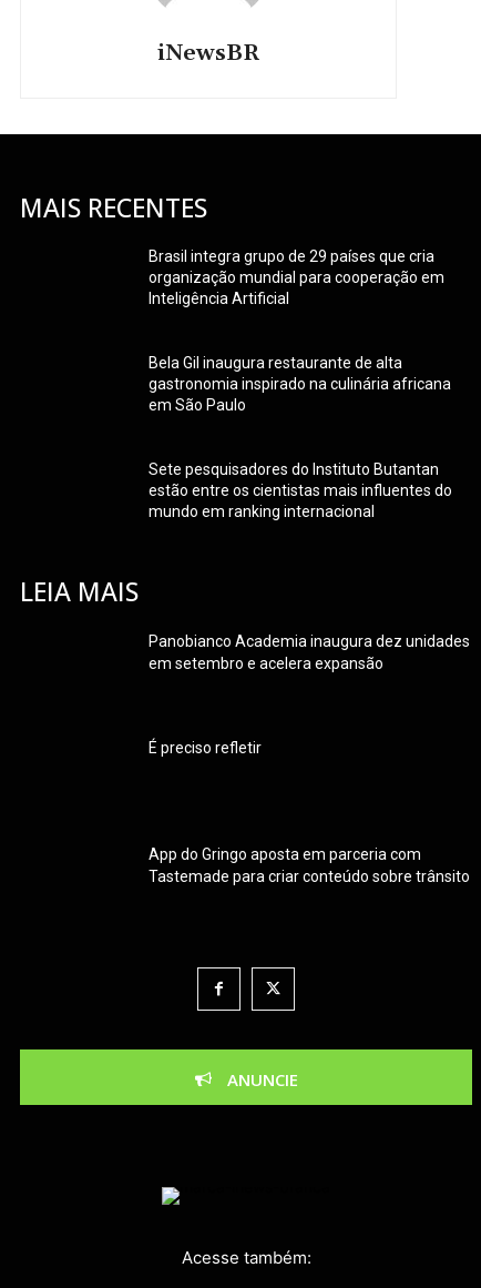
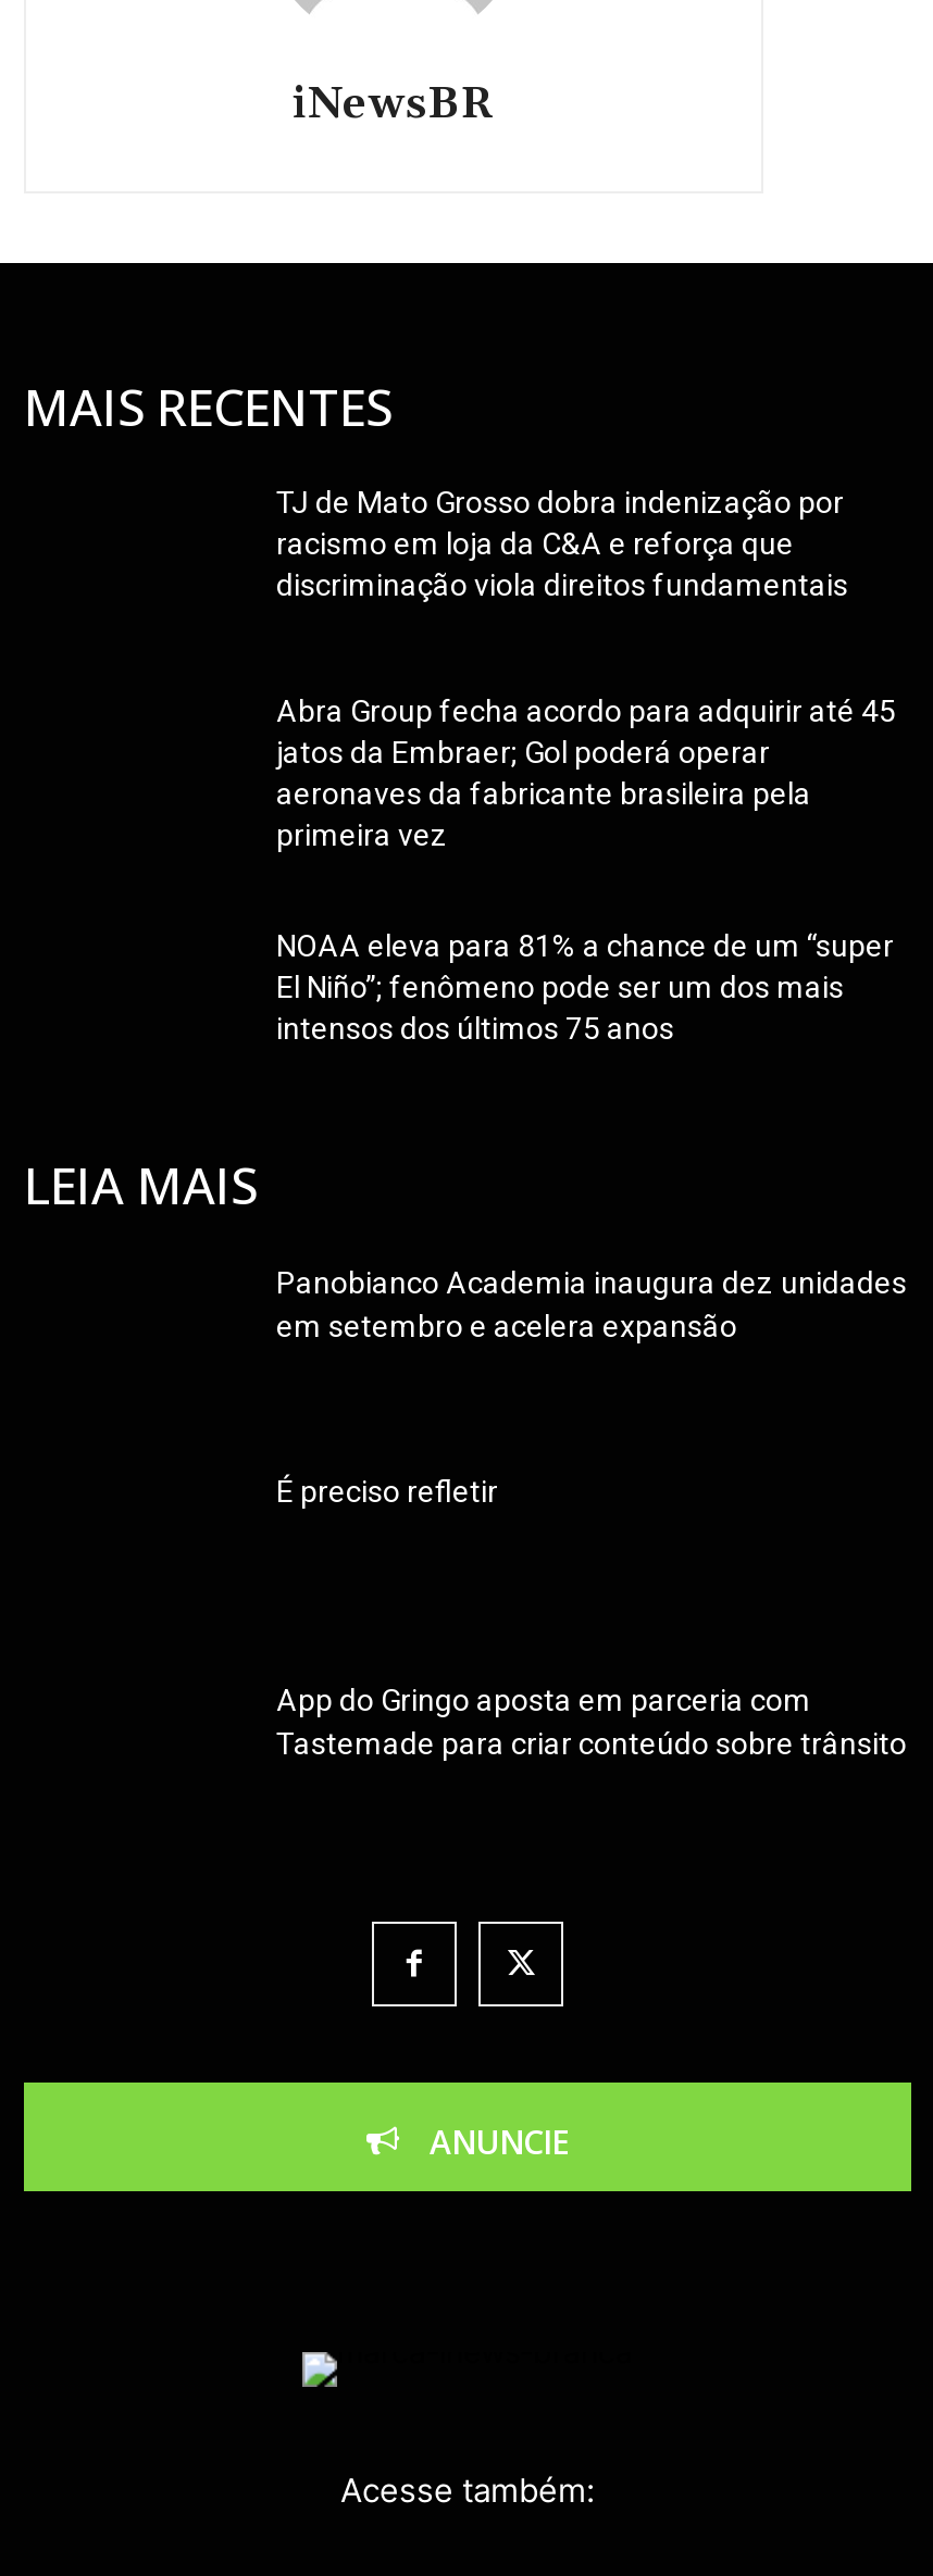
- Brasil integra grupo de 29 países que cria
- organização mundial para cooperação em
- Inteligência Artificial
+ TJ de Mato Grosso dobra indenização por
+ racismo em loja da C&A e reforça que
+ discriminação viola direitos fundamentais

- Bela Gil inaugura restaurante de alta
- gastronomia inspirado na culinária africana
- em São Paulo
+ Abra Group fecha acordo para adquirir até 45
+ jatos da Embraer; Gol poderá operar
+ aeronaves da fabricante brasileira pela
+ primeira vez

- Sete pesquisadores do Instituto Butantan
- estão entre os cientistas mais influentes do
- mundo em ranking internacional
+ NOAA eleva para 81% a chance de um “super
+ El Niño”; fenômeno pode ser um dos mais
+ intensos dos últimos 75 anos
